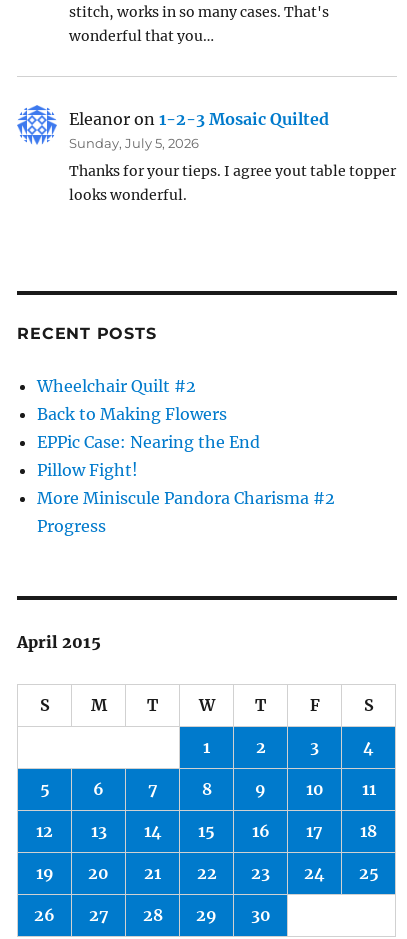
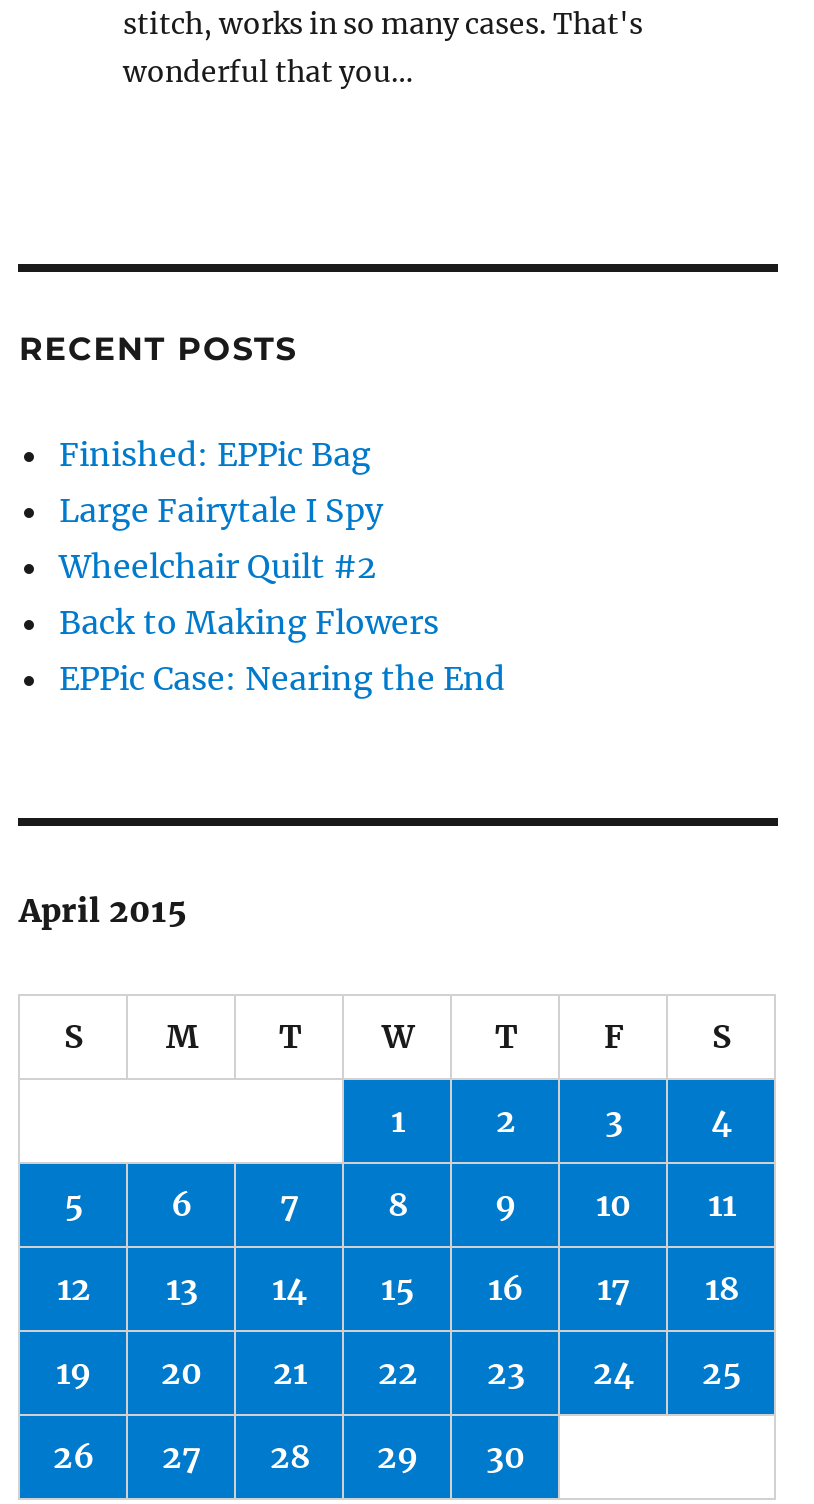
- [image]
- Eleanor on 1-2-3 Mosaic Quilted
- Sunday, July 5, 2026
- Thanks for your tieps. I agree yout table topper
- looks wonderful.

+ Finished: EPPic Bag
+ Large Fairytale I Spy

- Pillow Fight!
- More Miniscule Pandora Charisma #2
- Progress
